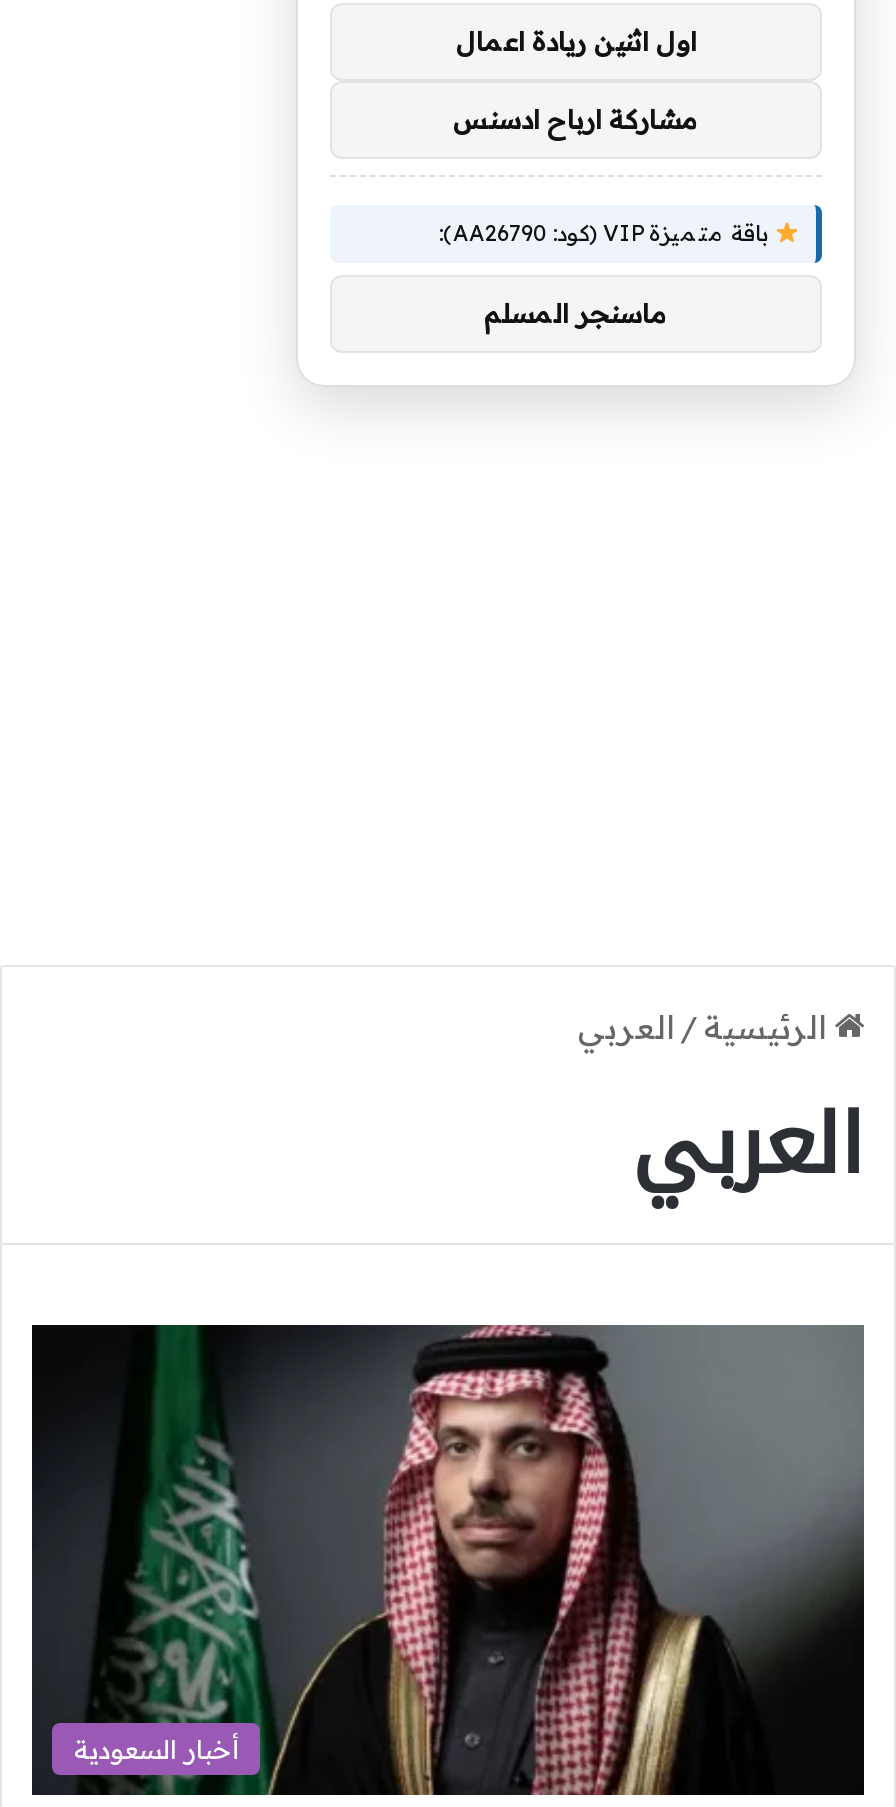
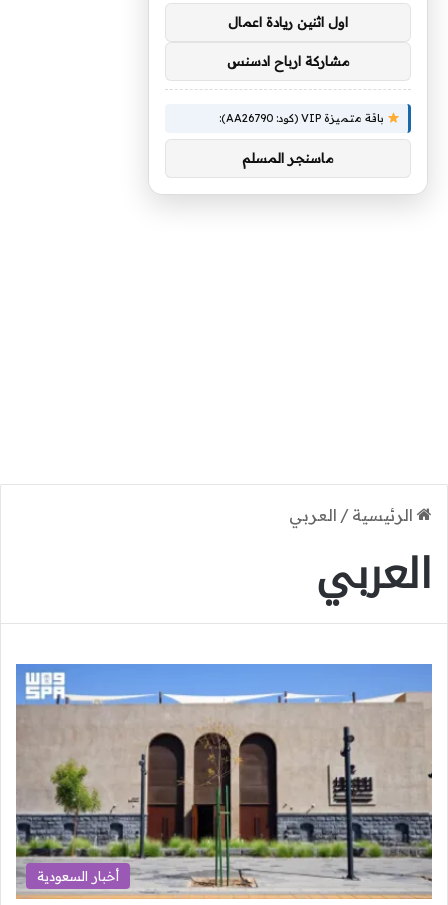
- [image]
+ [image]
